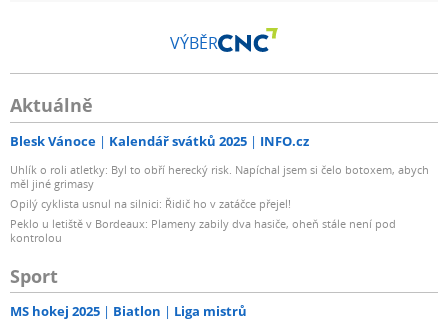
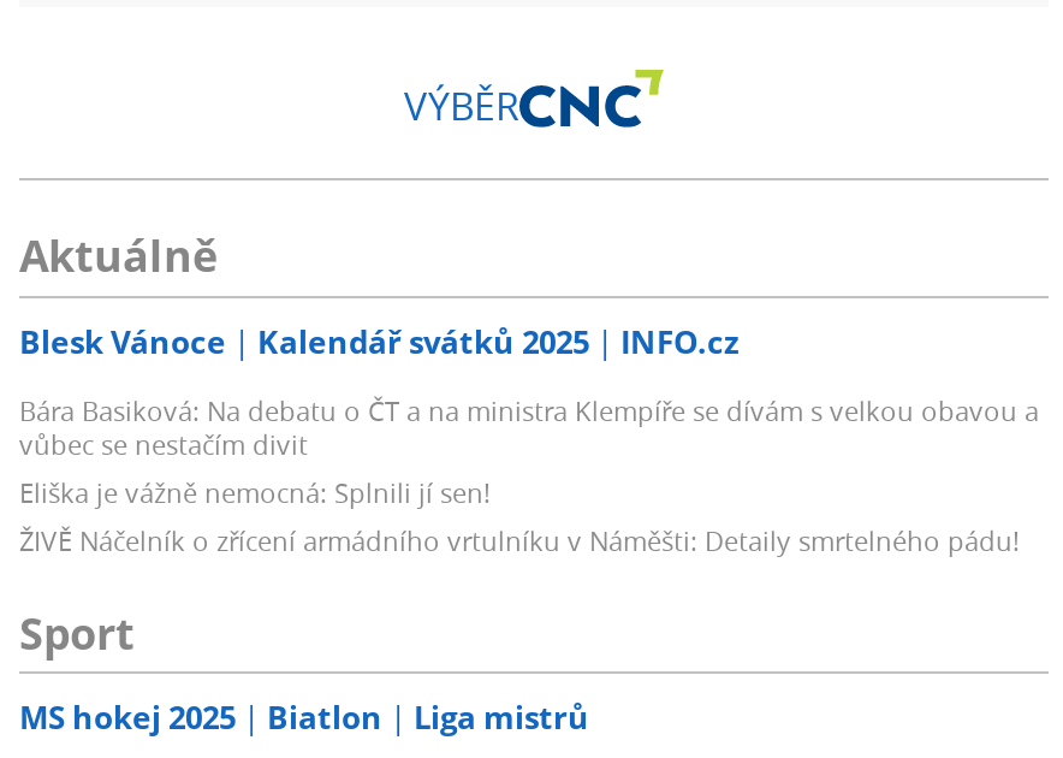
- Uhlík o roli atletky: Byl to obří herecký risk. Napíchal jsem si čelo botoxem, abych
- měl jiné grimasy
- Opilý cyklista usnul na silnici: Řidič ho v zatáčce přejel!
- Peklo u letiště v Bordeaux: Plameny zabily dva hasiče, oheň stále není pod
- kontrolou
+ Bára Basiková: Na debatu o ČT a na ministra Klempíře se dívám s velkou obavou a
+ vůbec se nestačím divit
+ Eliška je vážně nemocná: Splnili jí sen!
+ ŽIVĚ Náčelník o zřícení armádního vrtulníku v Náměšti: Detaily smrtelného pádu!
